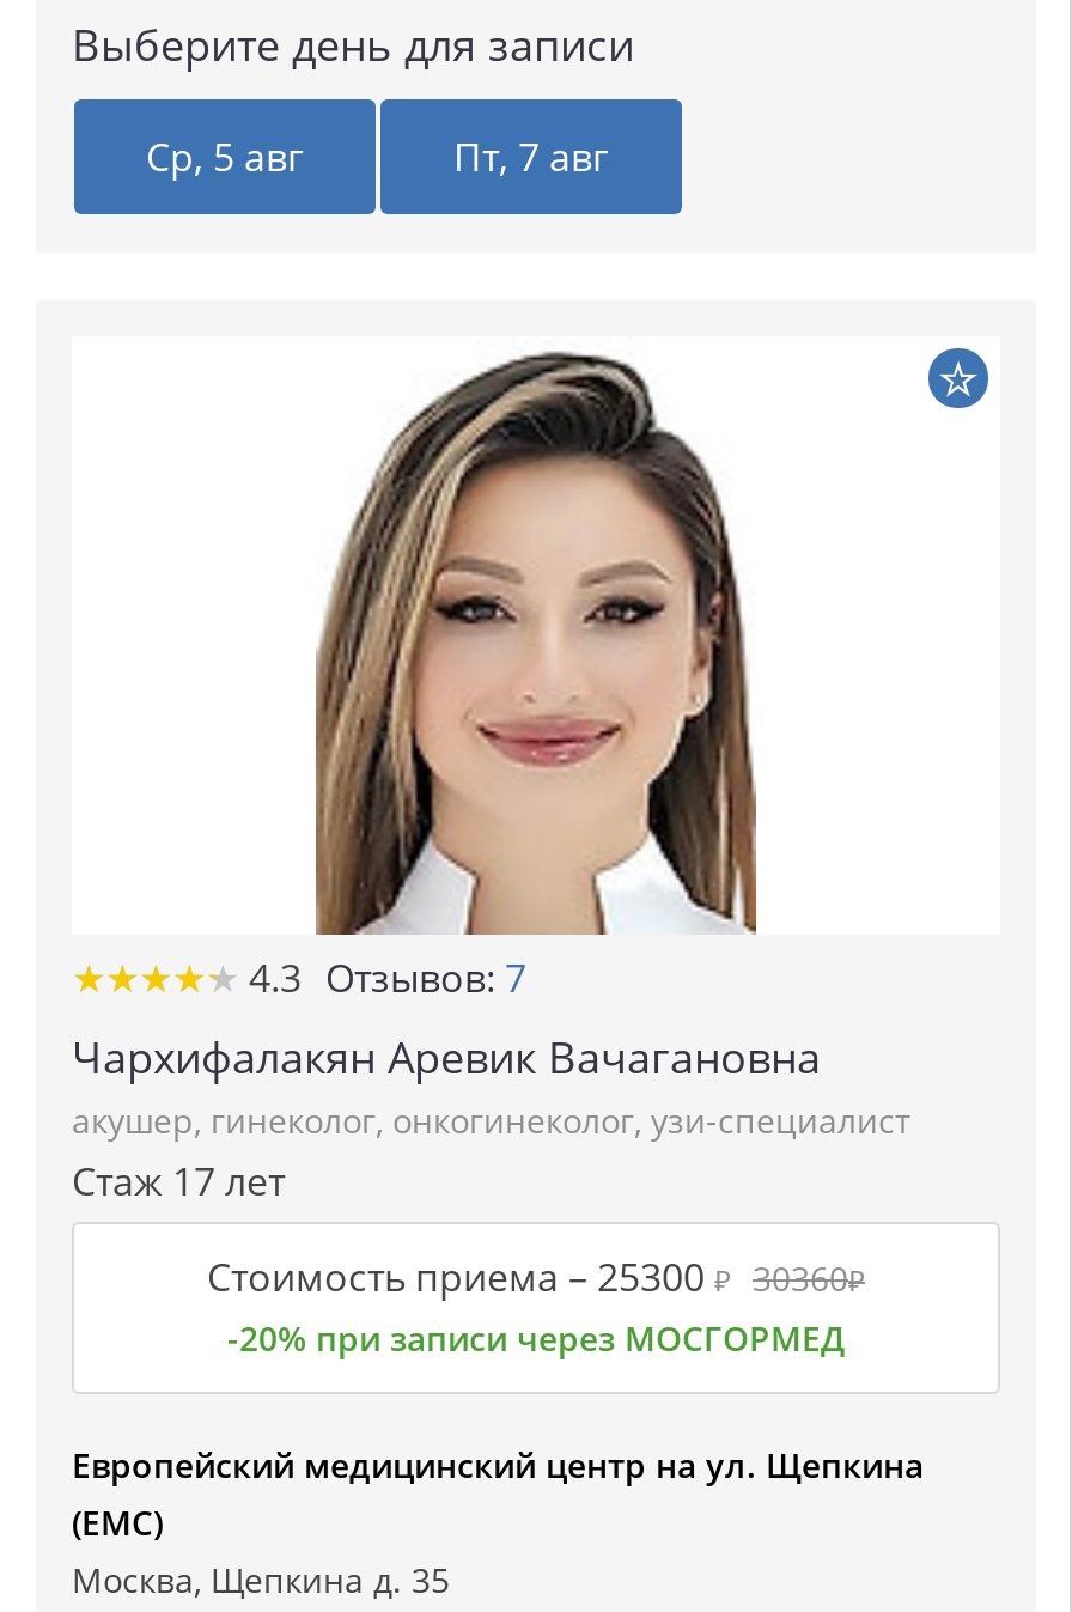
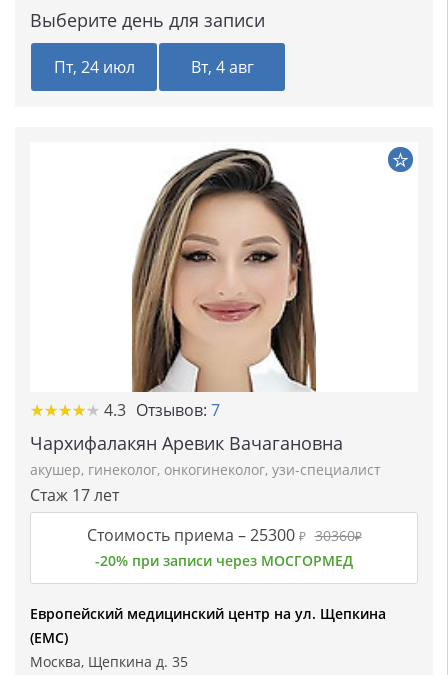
- Ср, 5 авг
- Пт, 7 авг
+ Пт, 24 июл
+ Вт, 4 авг
